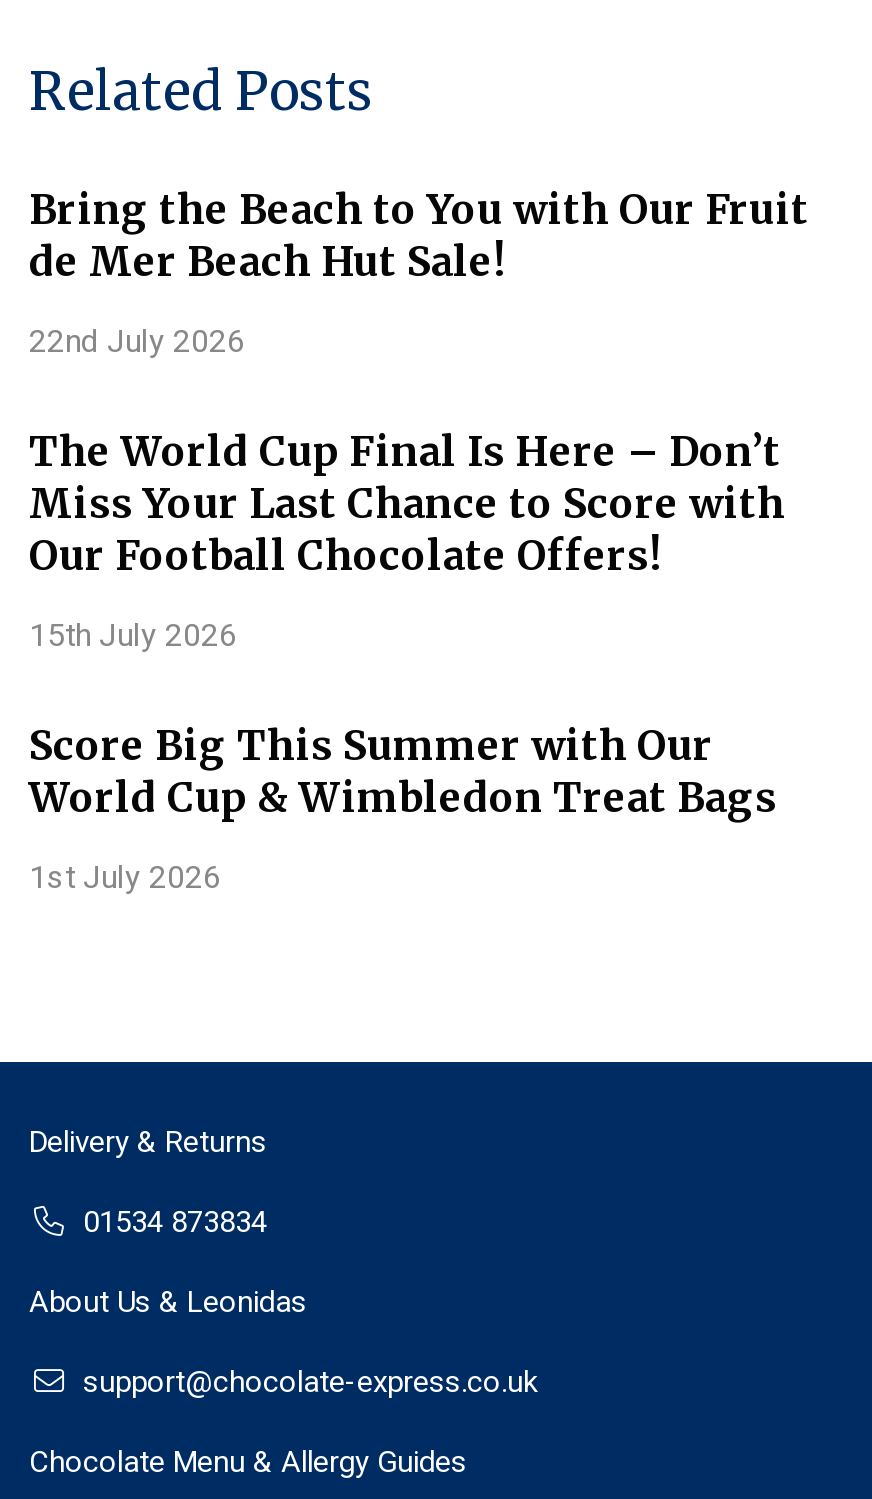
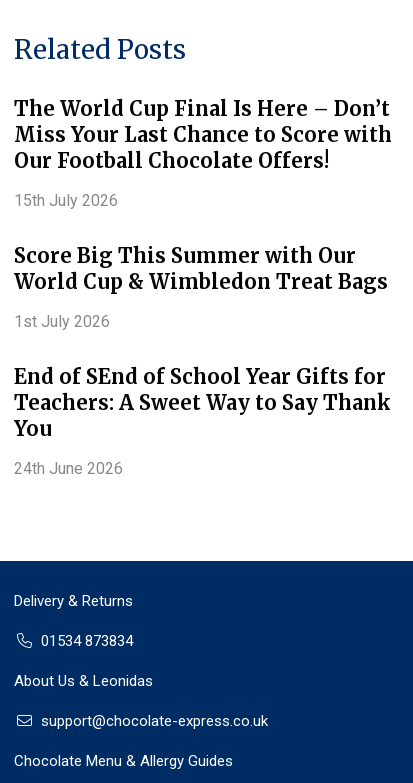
- Bring the Beach to You with Our Fruit
- de Mer Beach Hut Sale!
- 22nd July 2026

moved up: The World Cup Final Is Here – Don’t | Miss Your Last Chance to Score with | Our Football Chocolate Offers! | 15th July 2026 | Score Big This Summer with Our | World Cup & Wimbledon Treat Bags | 1st July 2026

+ End of SEnd of School Year Gifts for
+ Teachers: A Sweet Way to Say Thank
+ You
+ 24th June 2026
